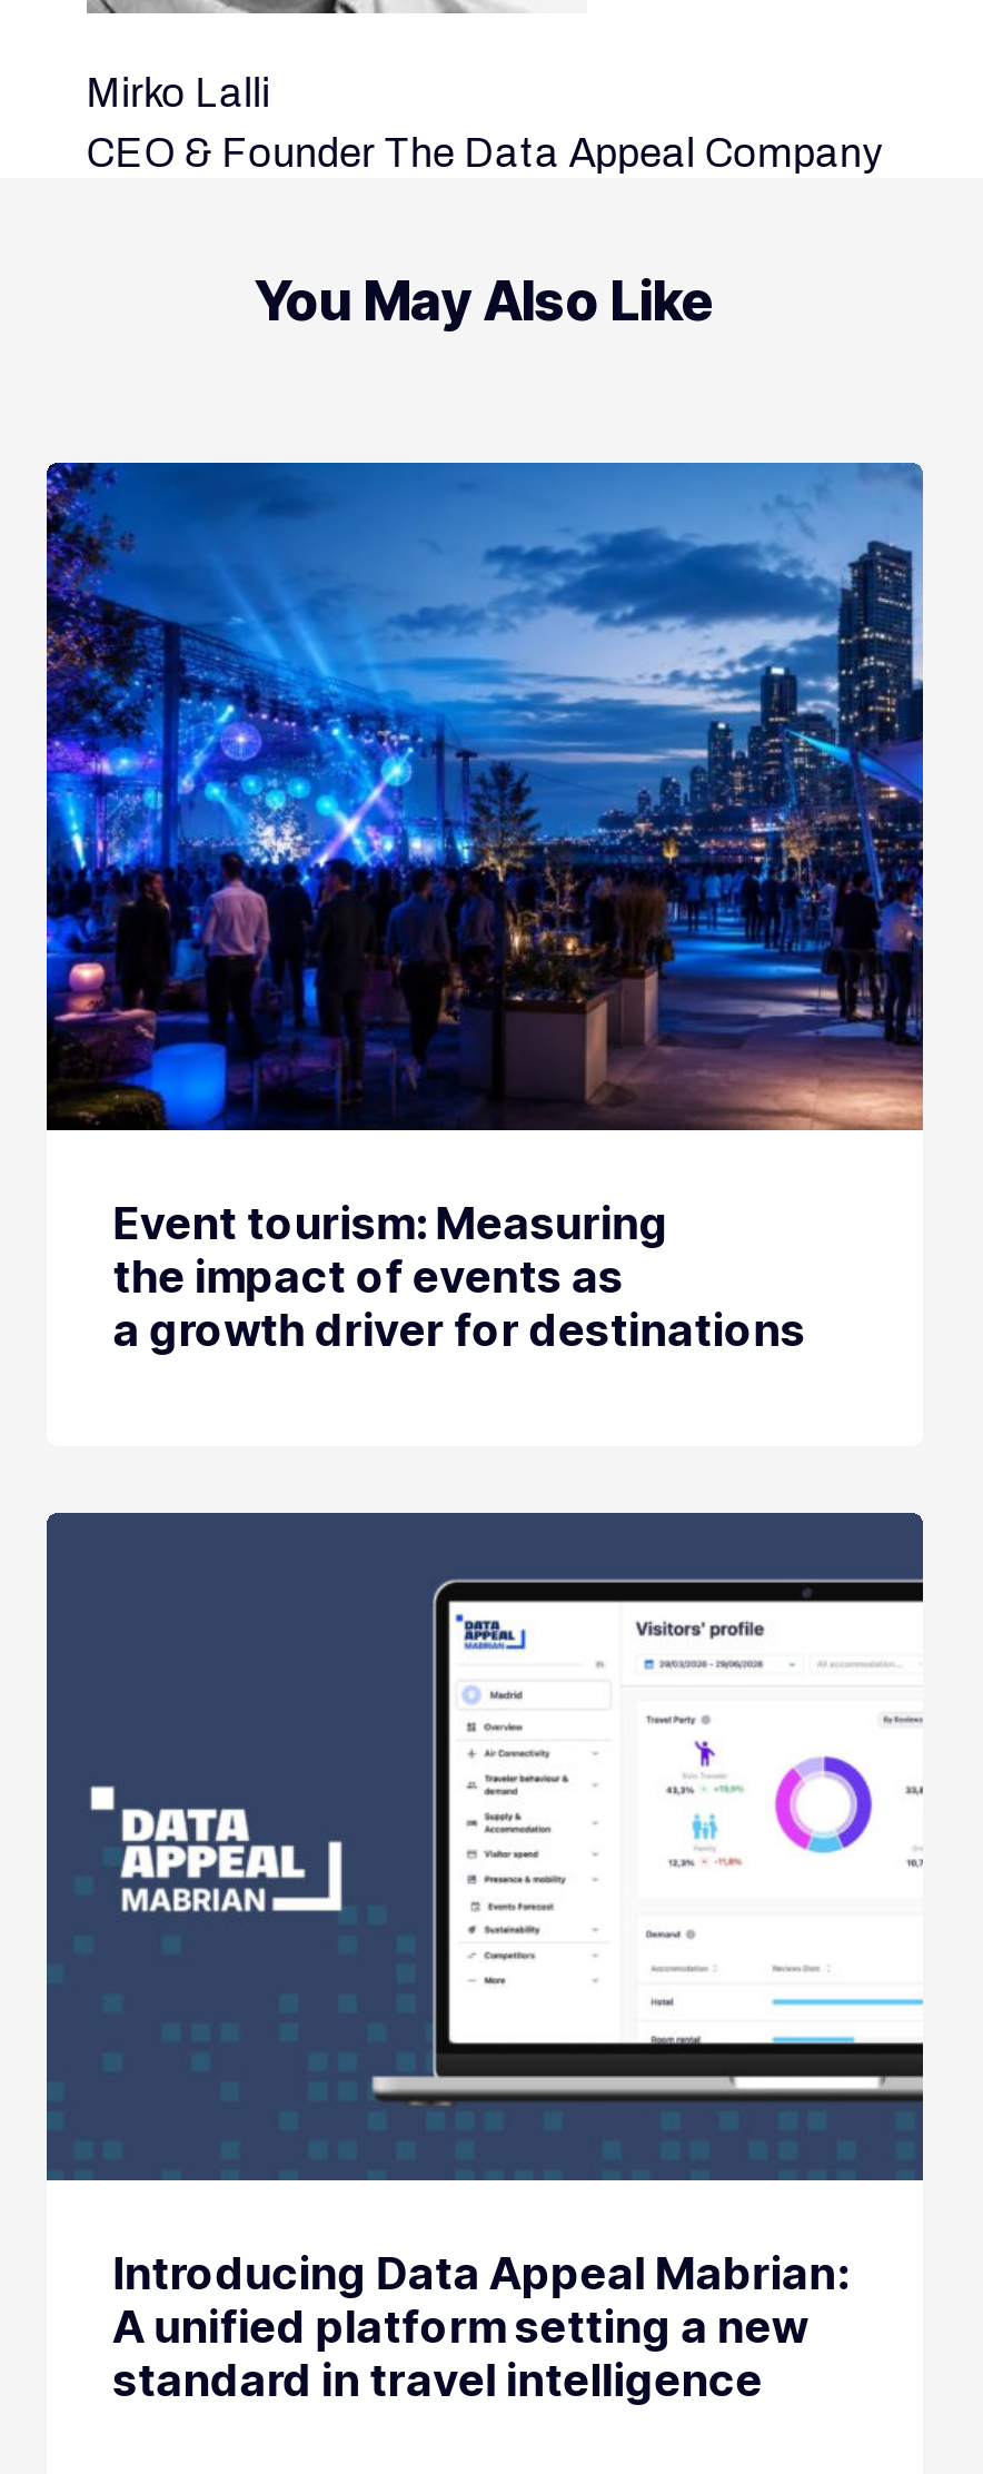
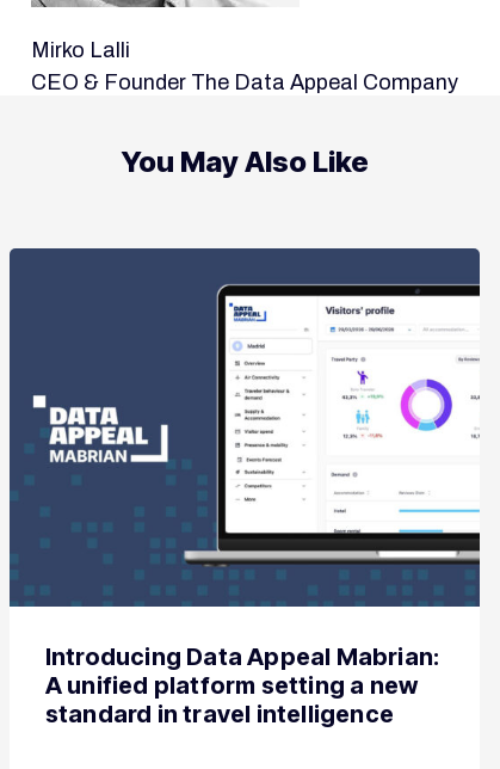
- [image]
- Event tourism: Measuring
- the impact of events as
- a growth driver for destinations
